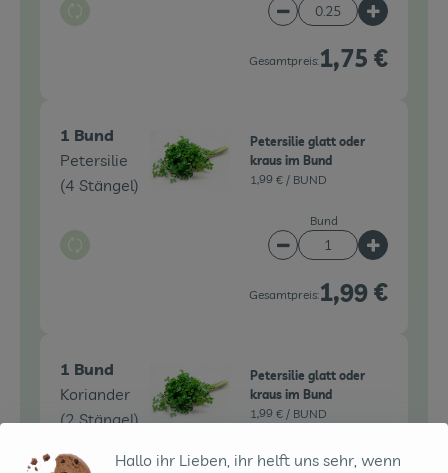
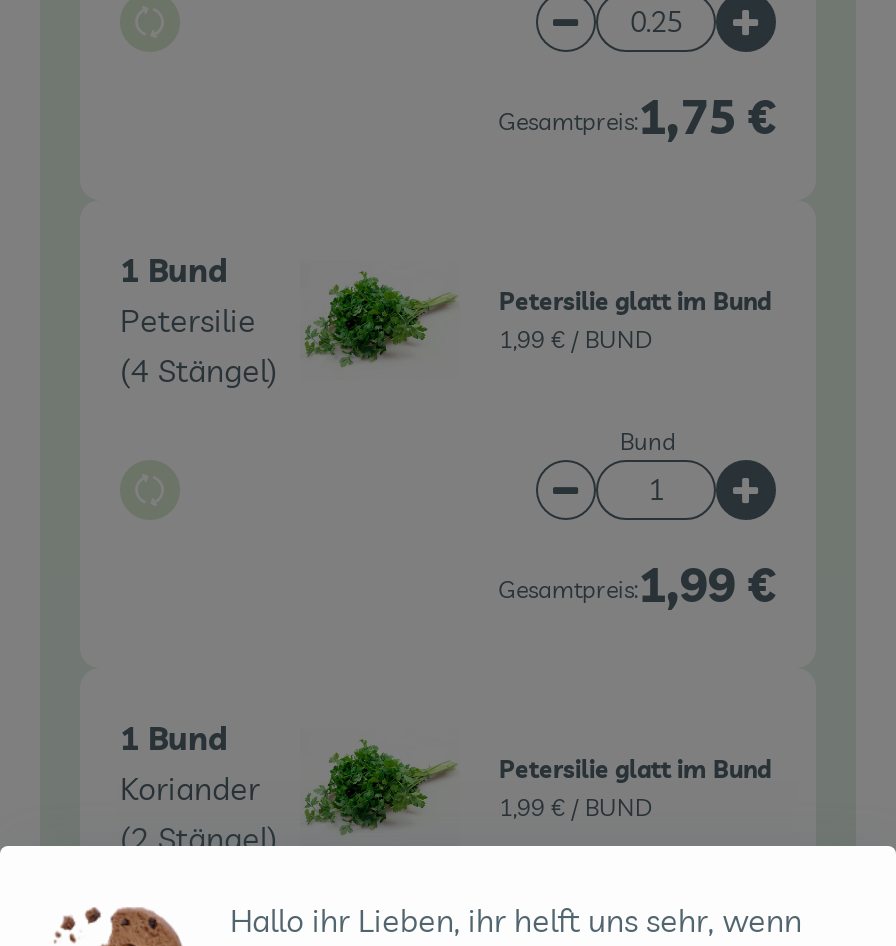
- Petersilie glatt oder
- kraus im Bund
+ Petersilie glatt im Bund

- Petersilie glatt oder
- kraus im Bund
+ Petersilie glatt im Bund
